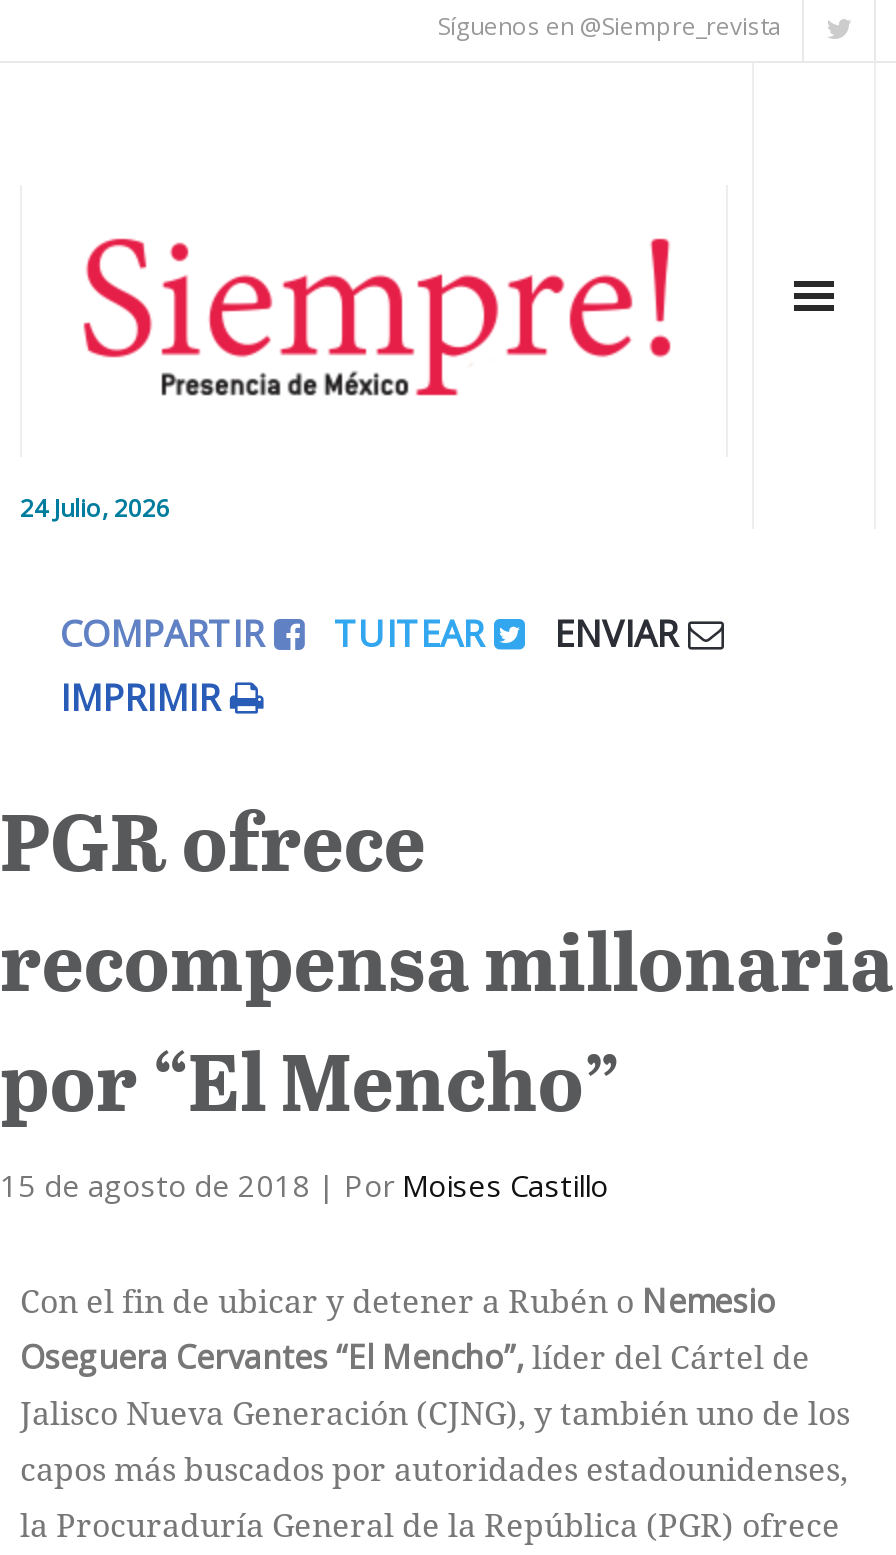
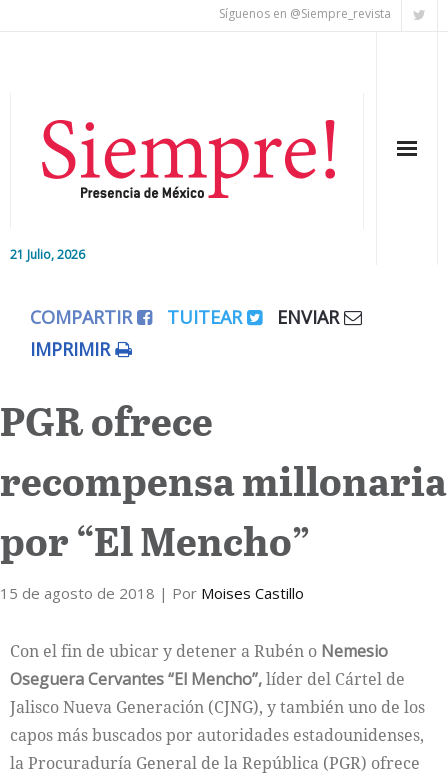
- 24 Julio, 2026
+ 21 Julio, 2026
